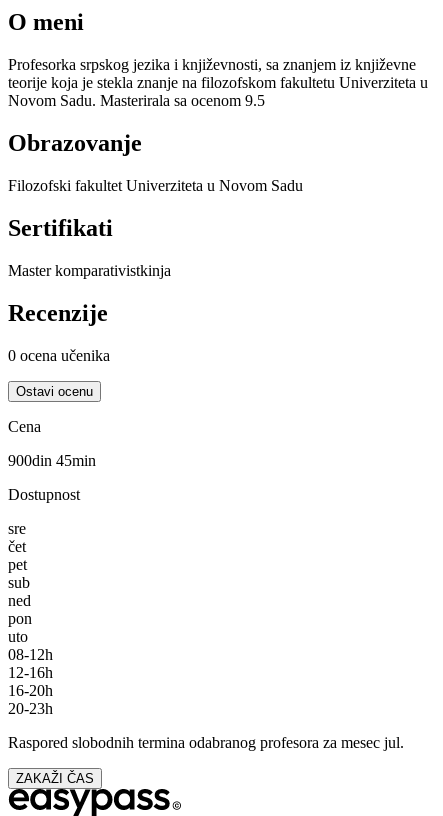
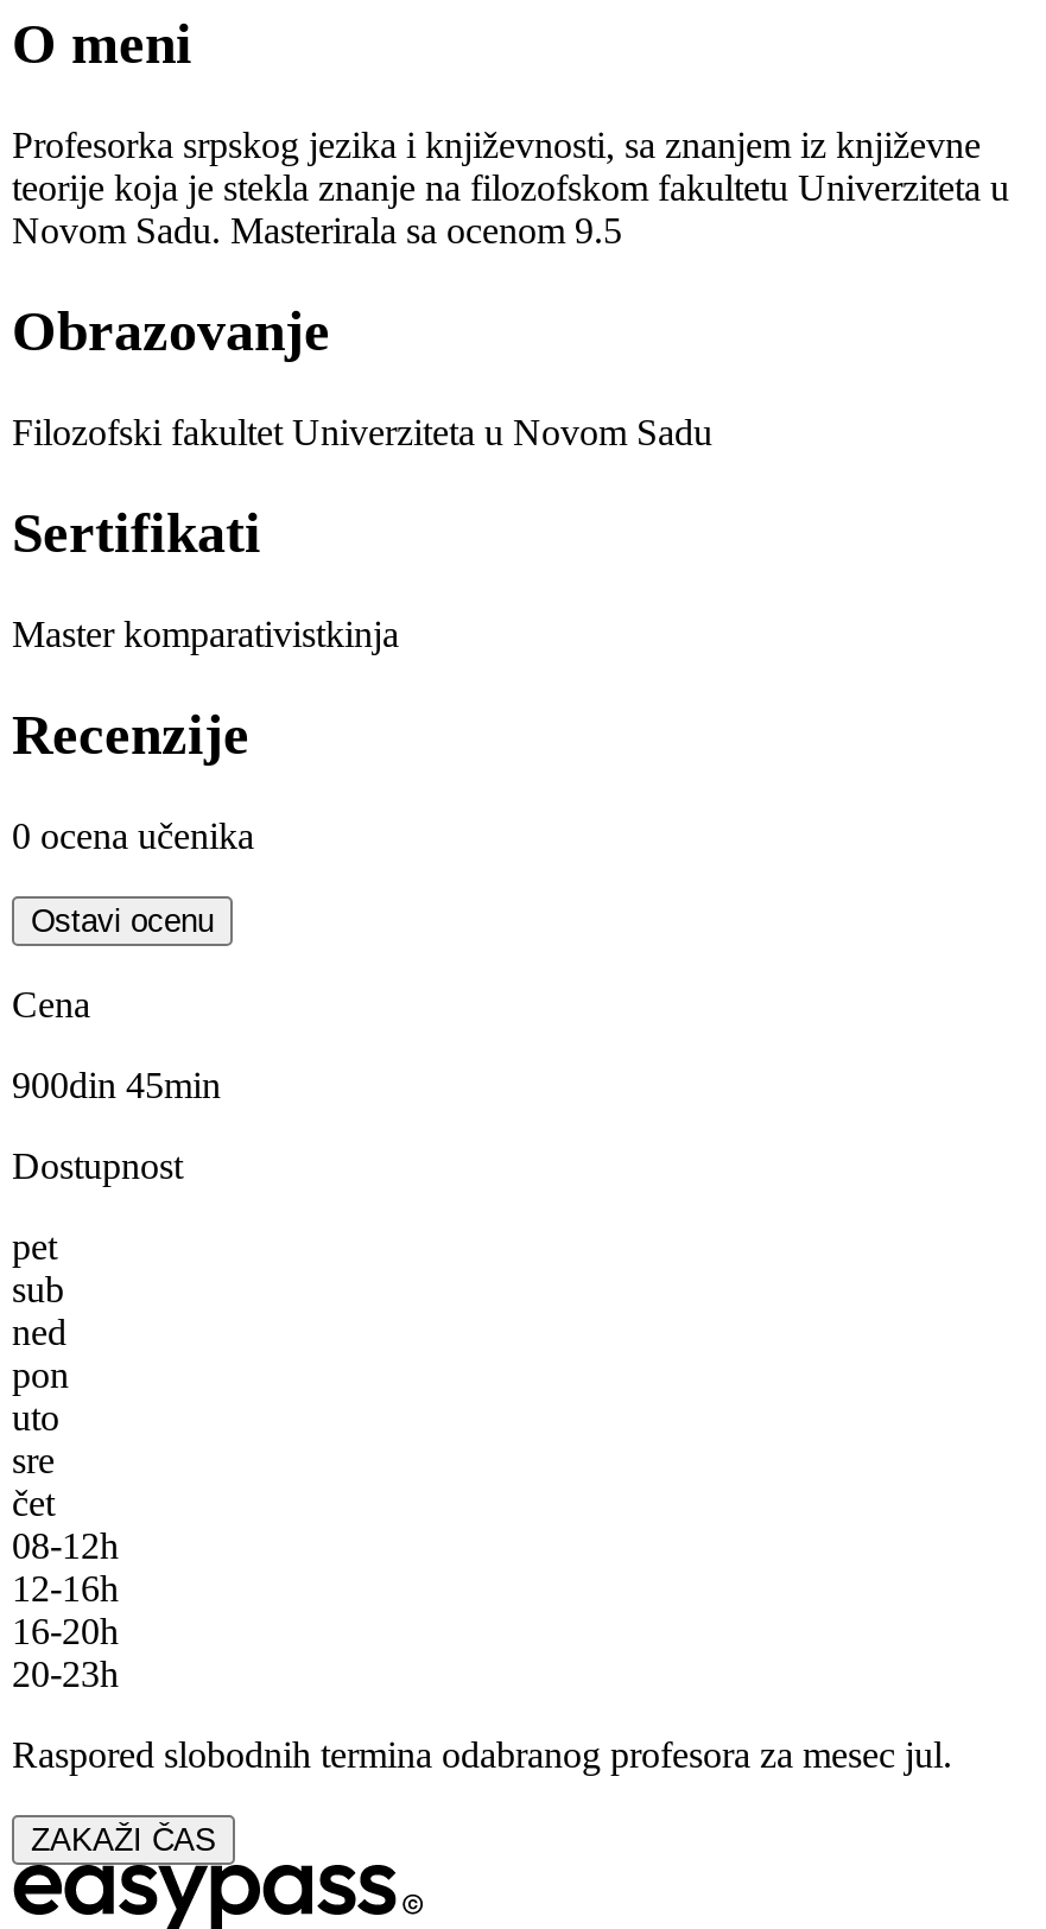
moved down: sre | čet

moved up: pet | sub | ned | pon | uto
